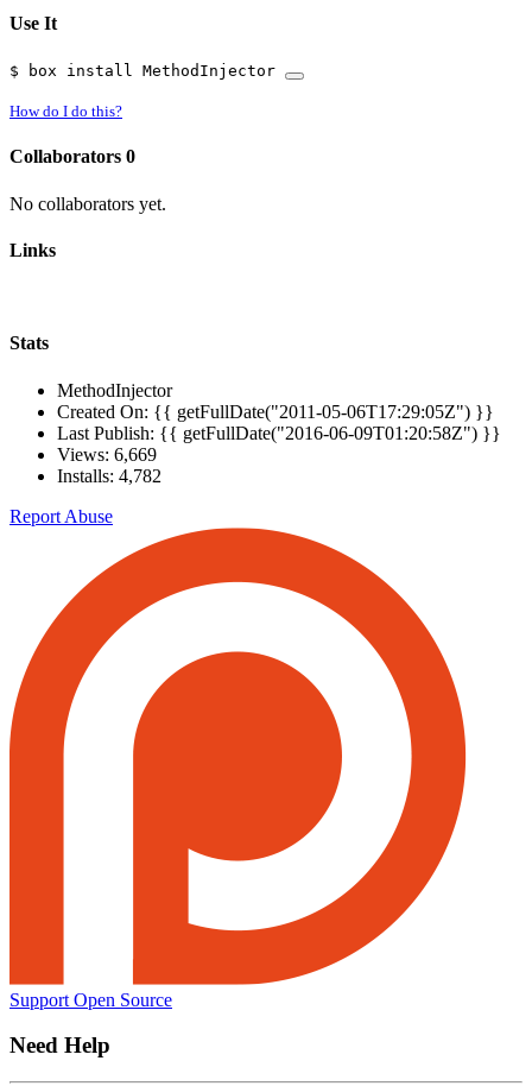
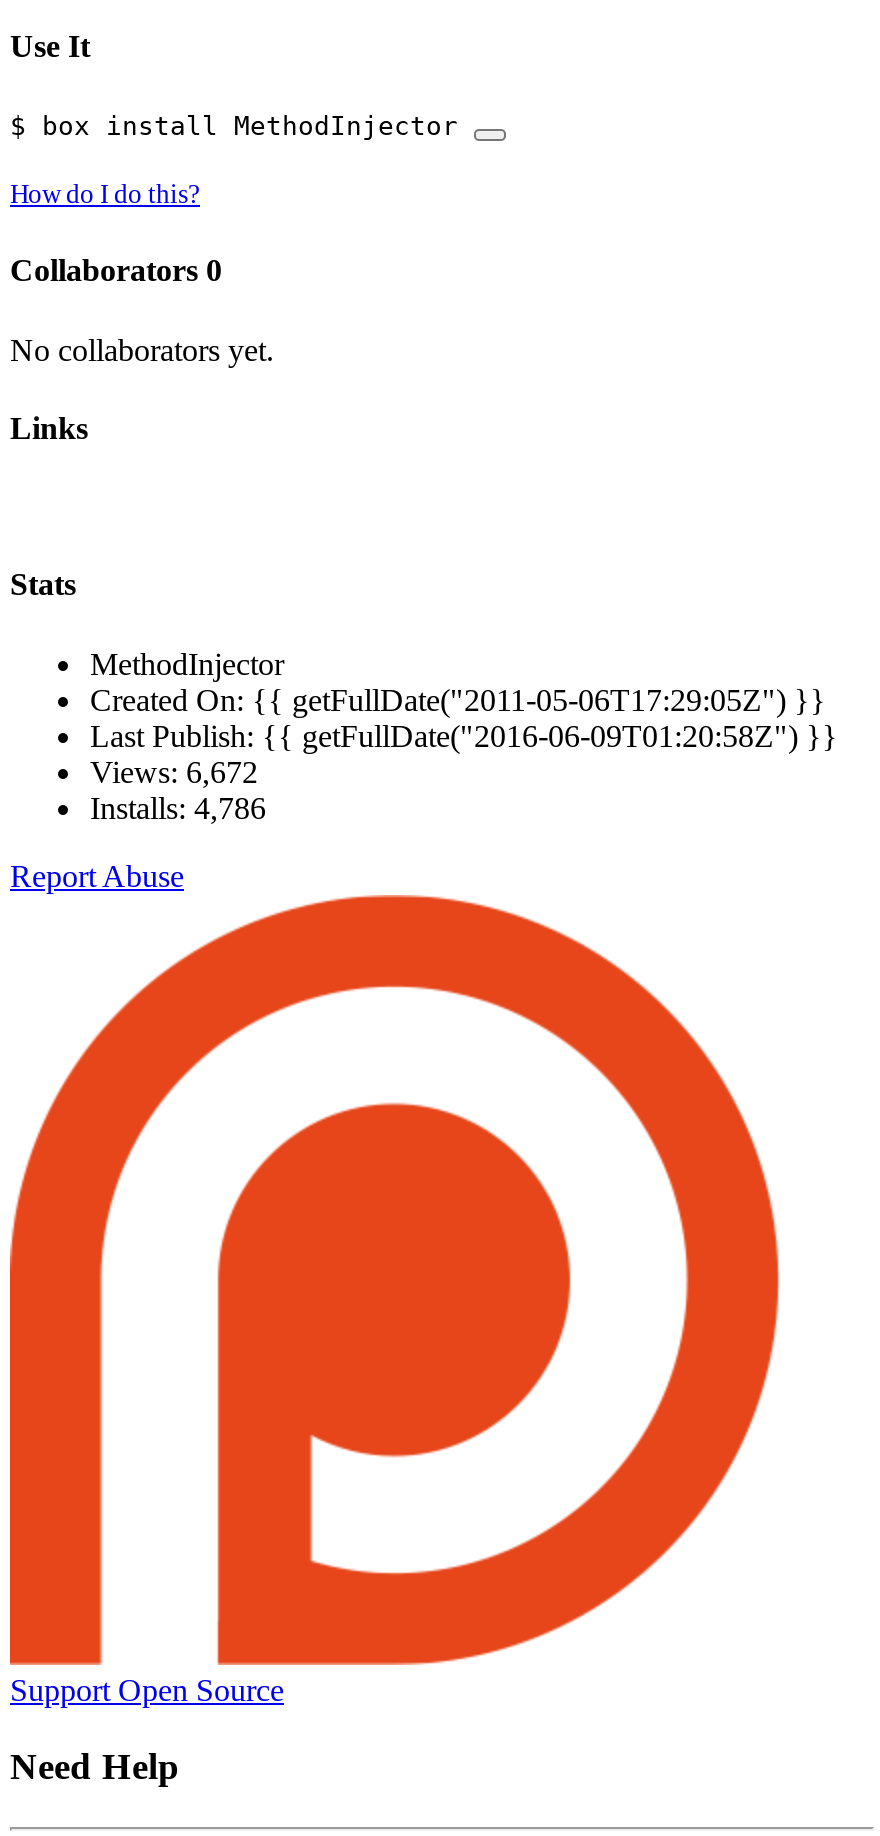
- Views: 6,669
+ Views: 6,672

- Installs: 4,782
+ Installs: 4,786
